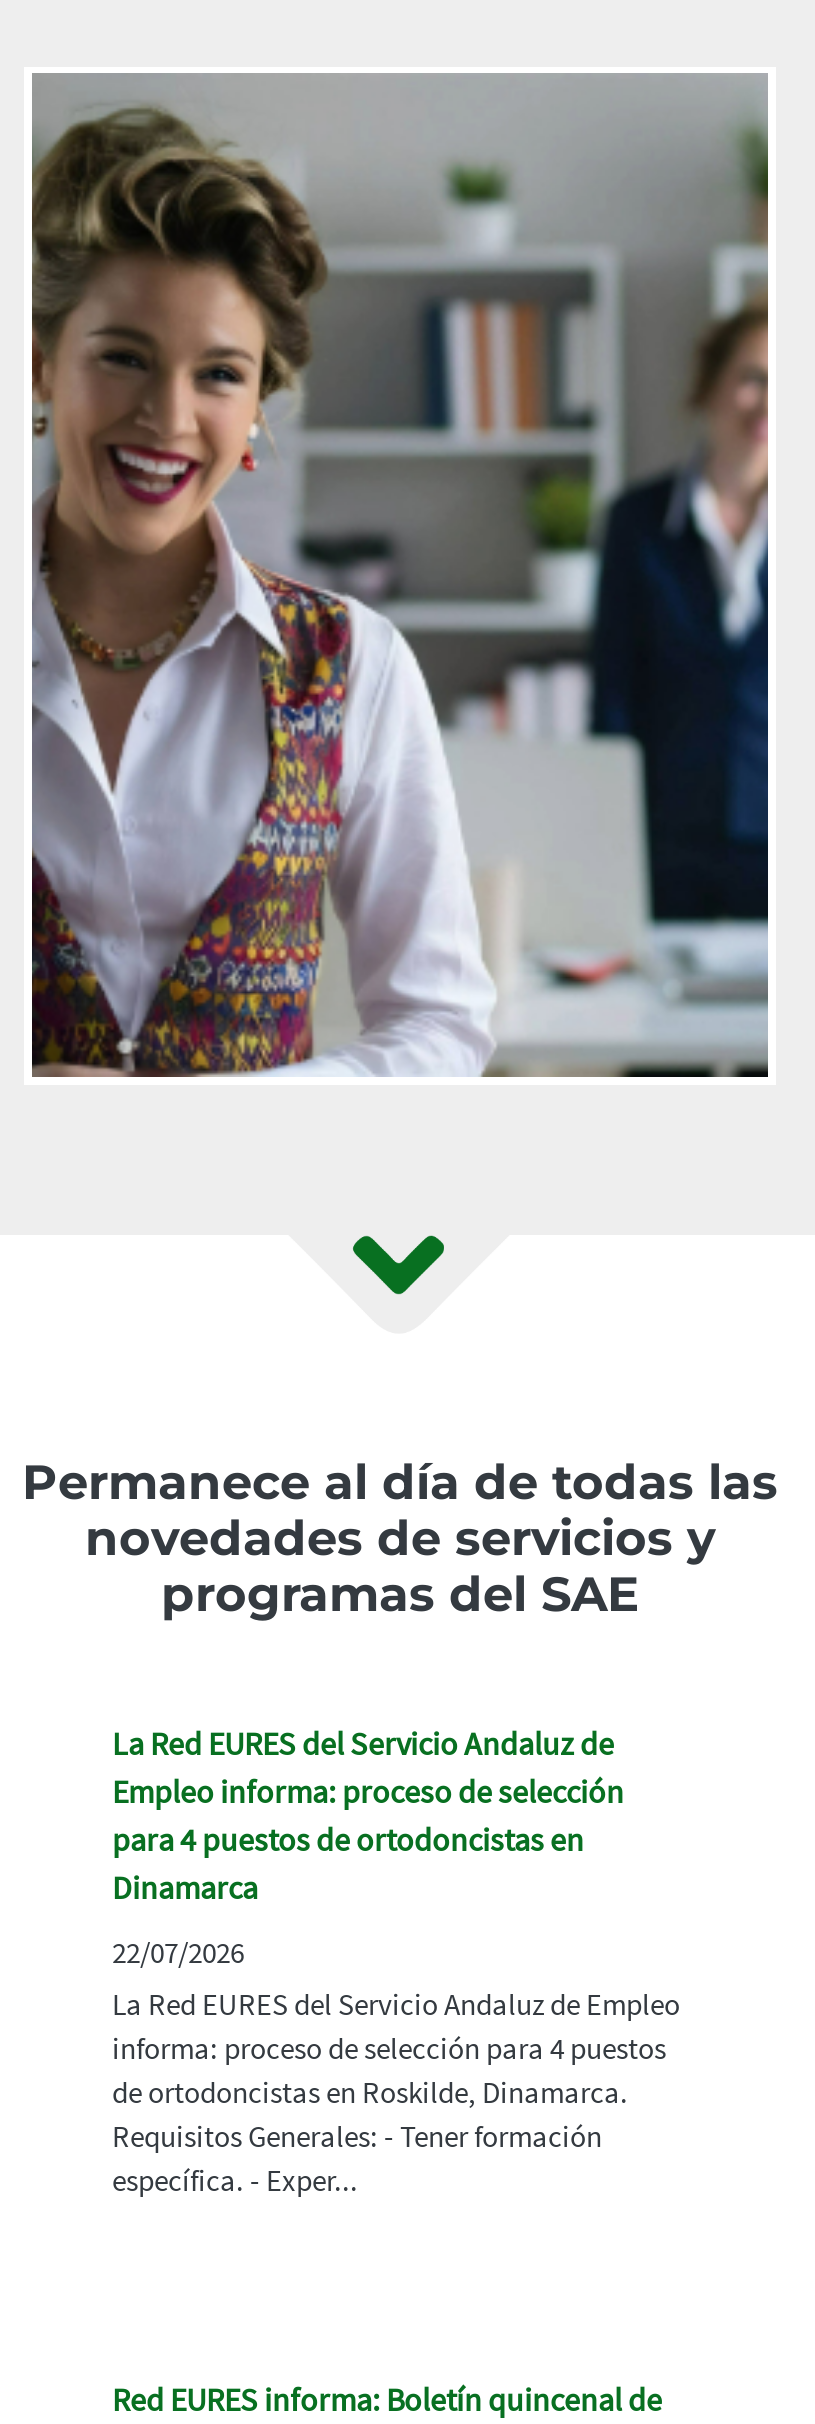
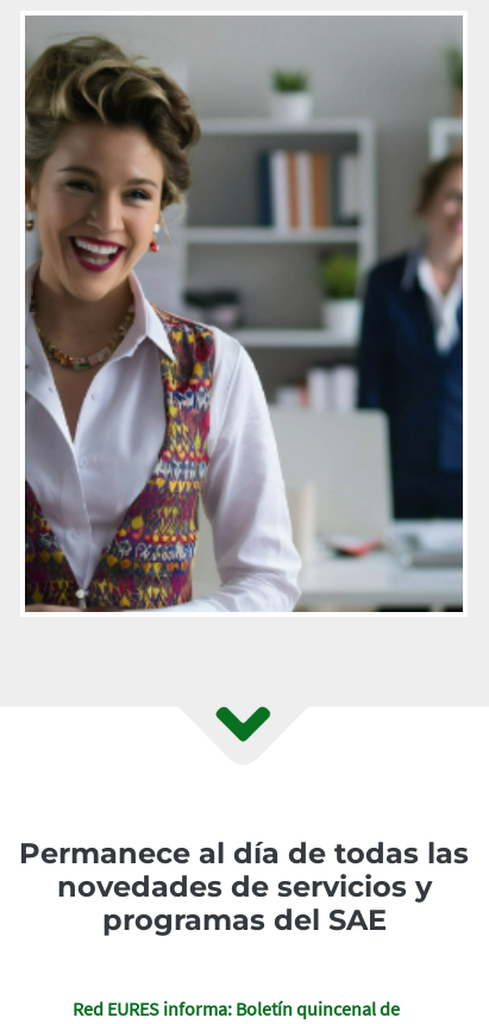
- La Red EURES del Servicio Andaluz de
- Empleo informa: proceso de selección
- para 4 puestos de ortodoncistas en
- Dinamarca
- 22/07/2026
- La Red EURES del Servicio Andaluz de Empleo
- informa: proceso de selección para 4 puestos
- de ortodoncistas en Roskilde, Dinamarca.
- Requisitos Generales: - Tener formación
- específica. - Exper...
